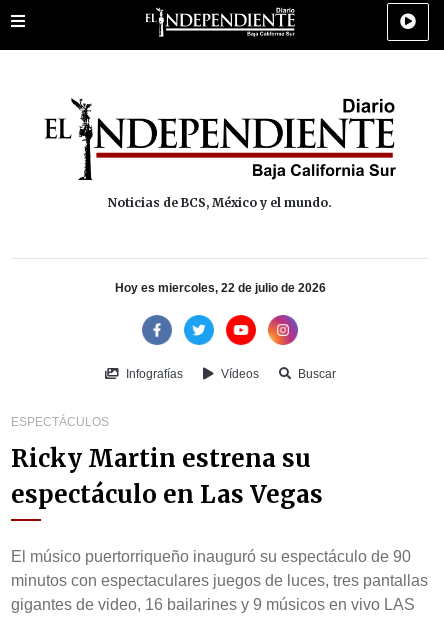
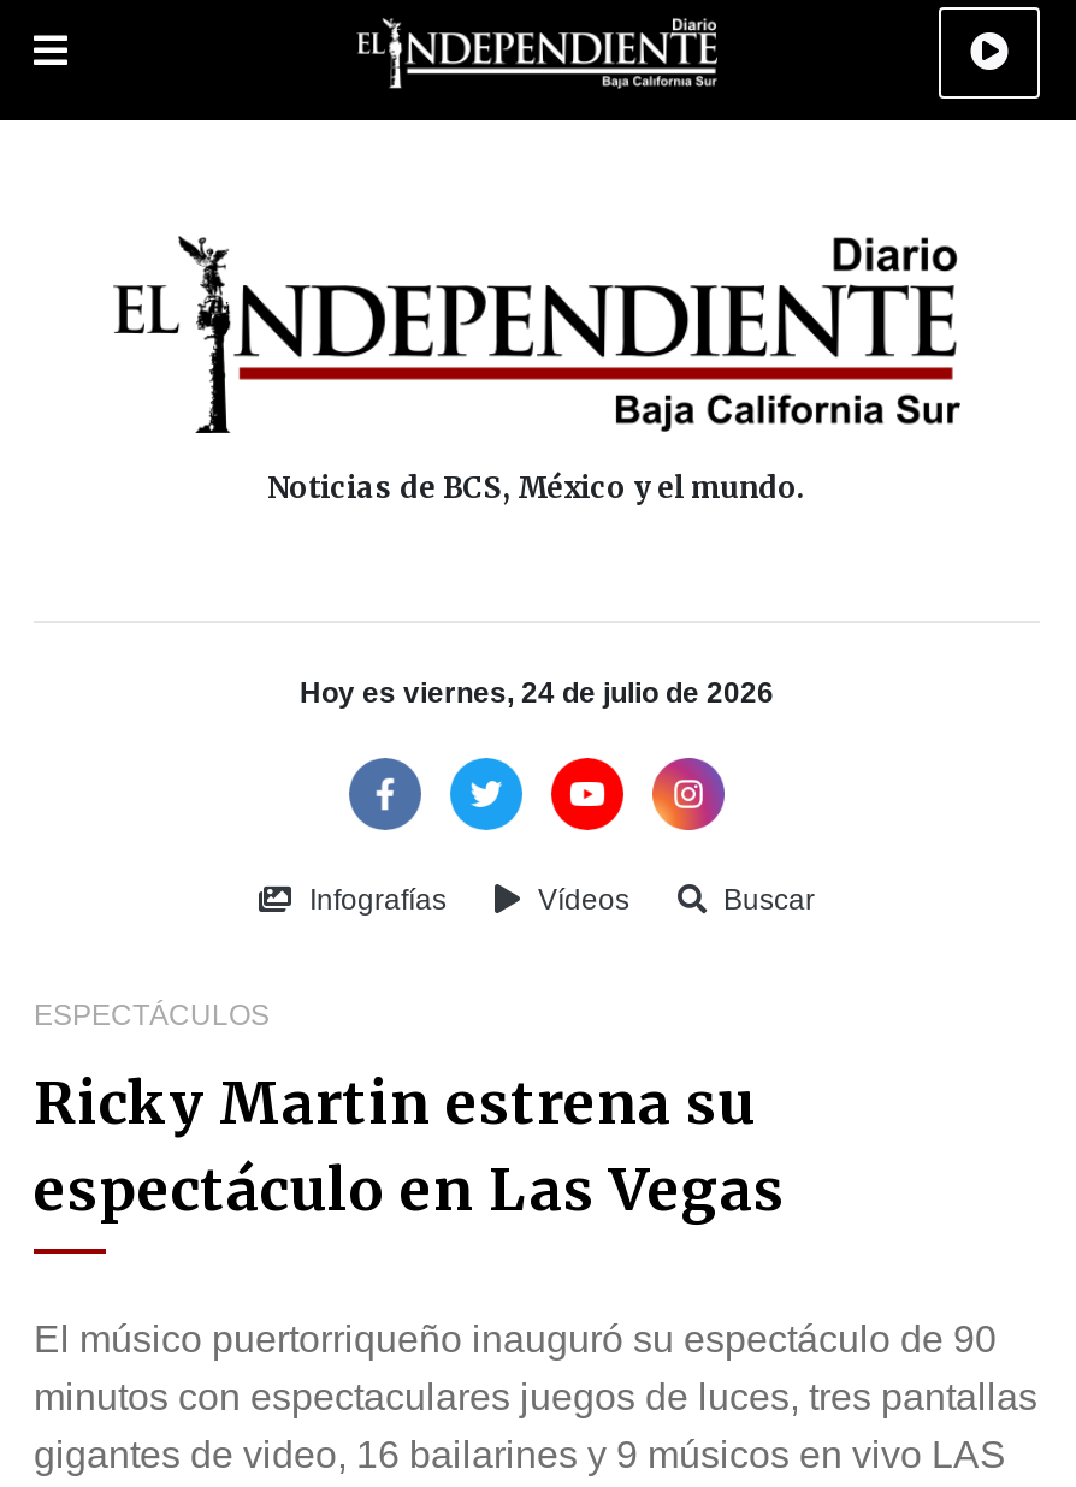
- Hoy es miercoles, 22 de julio de 2026
+ Hoy es viernes, 24 de julio de 2026
